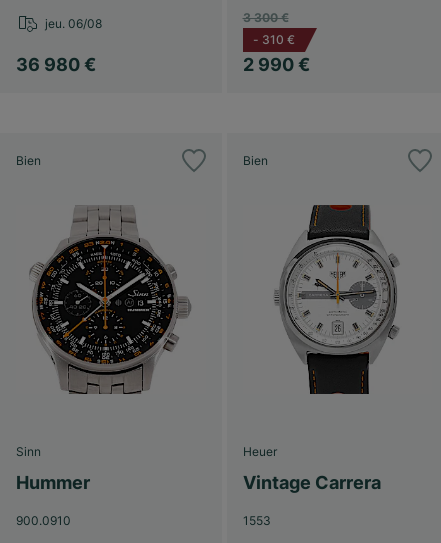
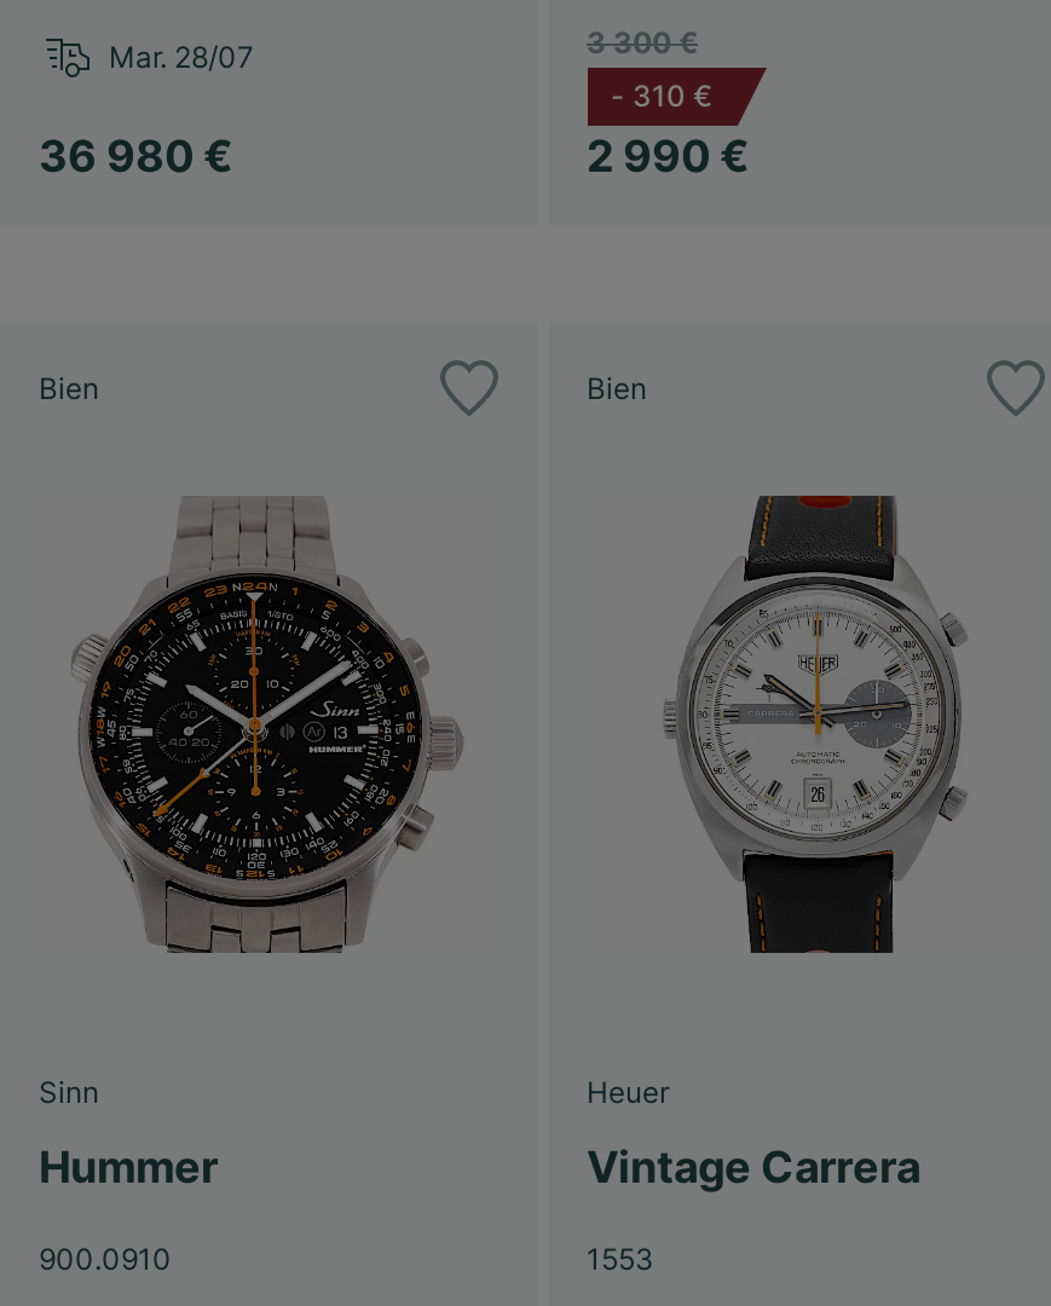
- jeu. 06/08
+ Mar. 28/07
